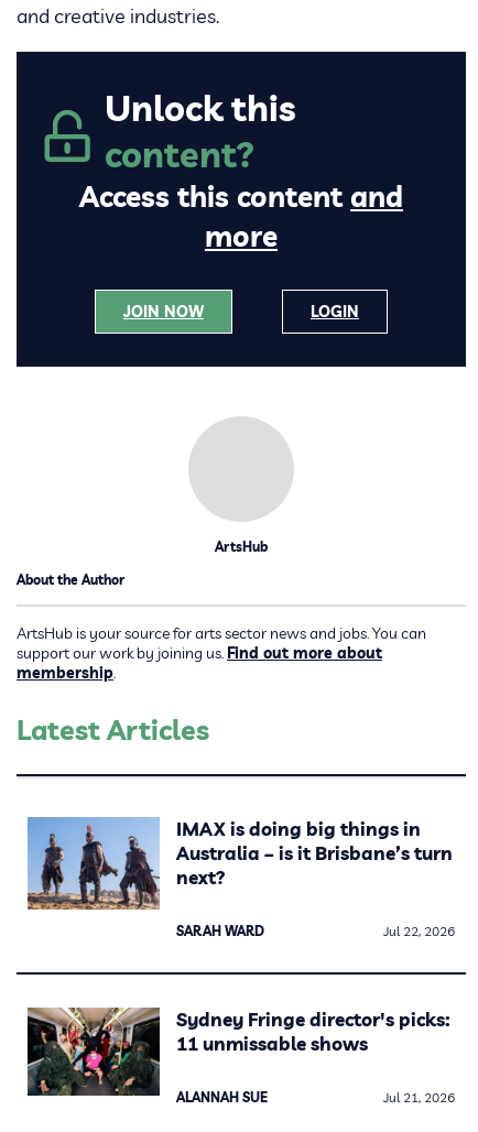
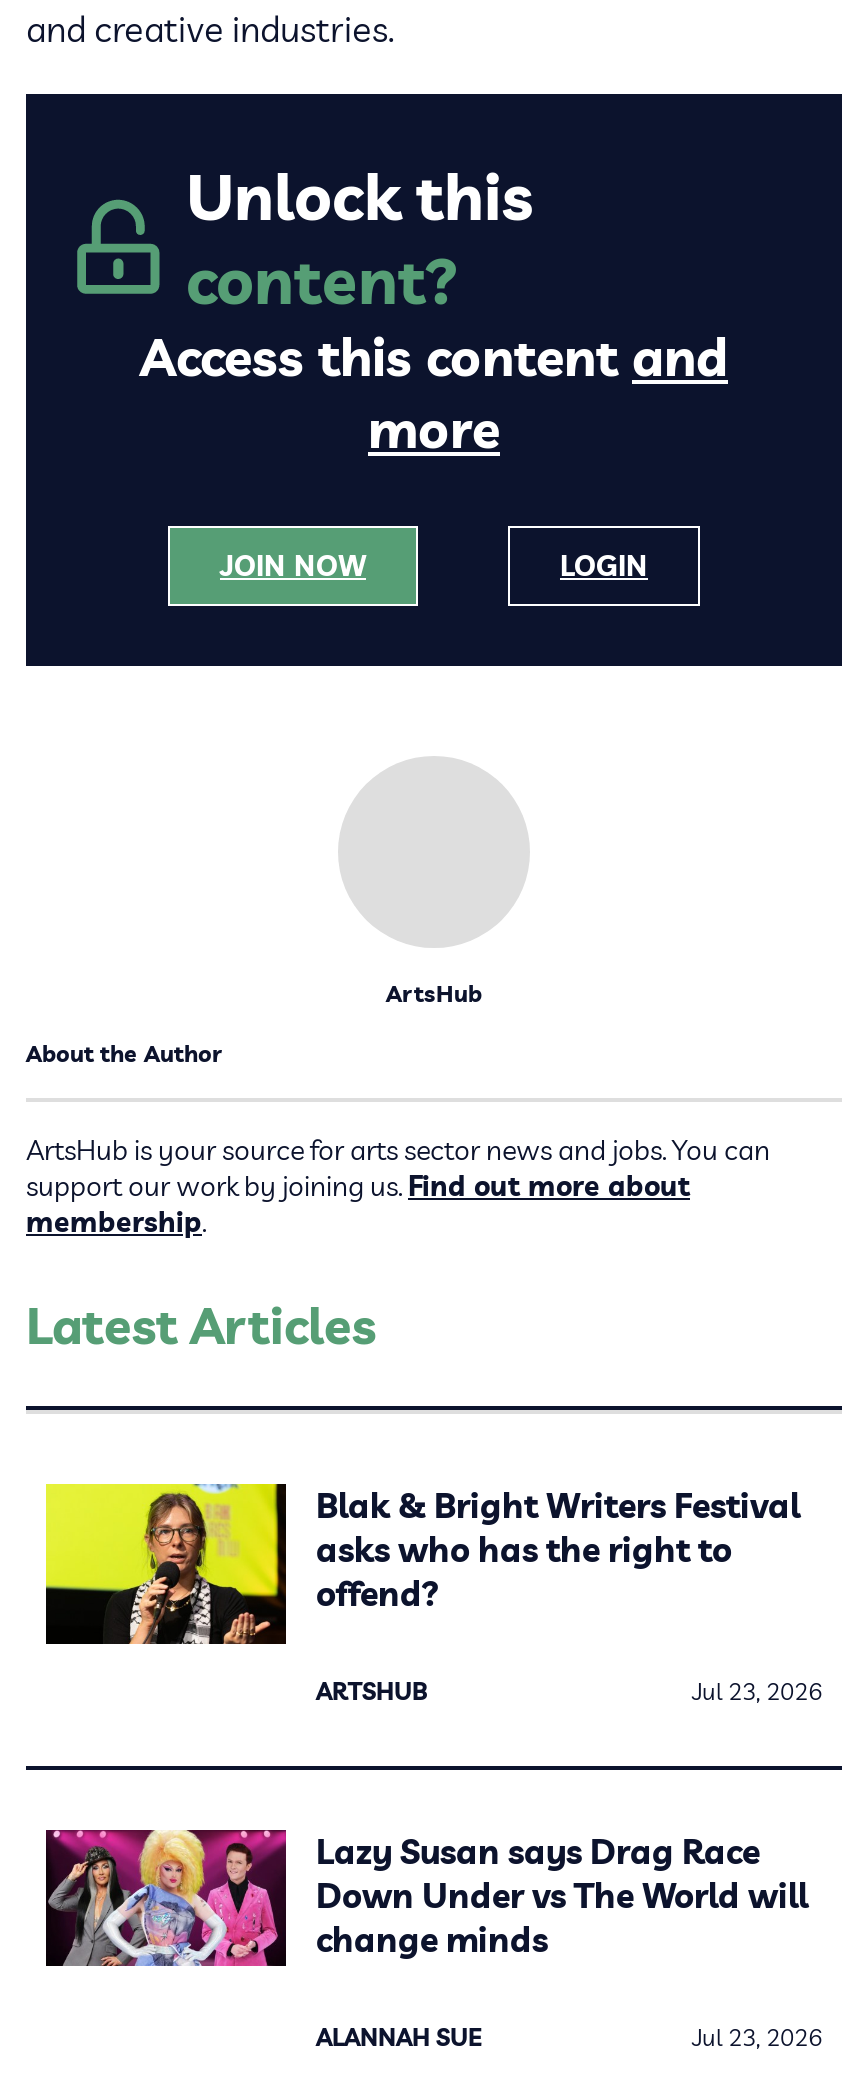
- [image]
- IMAX is doing big things in
- Australia – is it Brisbane’s turn
- next?
+ [image]
+ Blak & Bright Writers Festival
+ asks who has the right to
+ offend?

- SARAH WARD
- Jul 22, 2026
+ ARTSHUB
+ Jul 23, 2026

- [image]
- Sydney Fringe director's picks:
- 11 unmissable shows
+ [image]
+ Lazy Susan says Drag Race
+ Down Under vs The World will
+ change minds

- Jul 21, 2026
+ Jul 23, 2026
